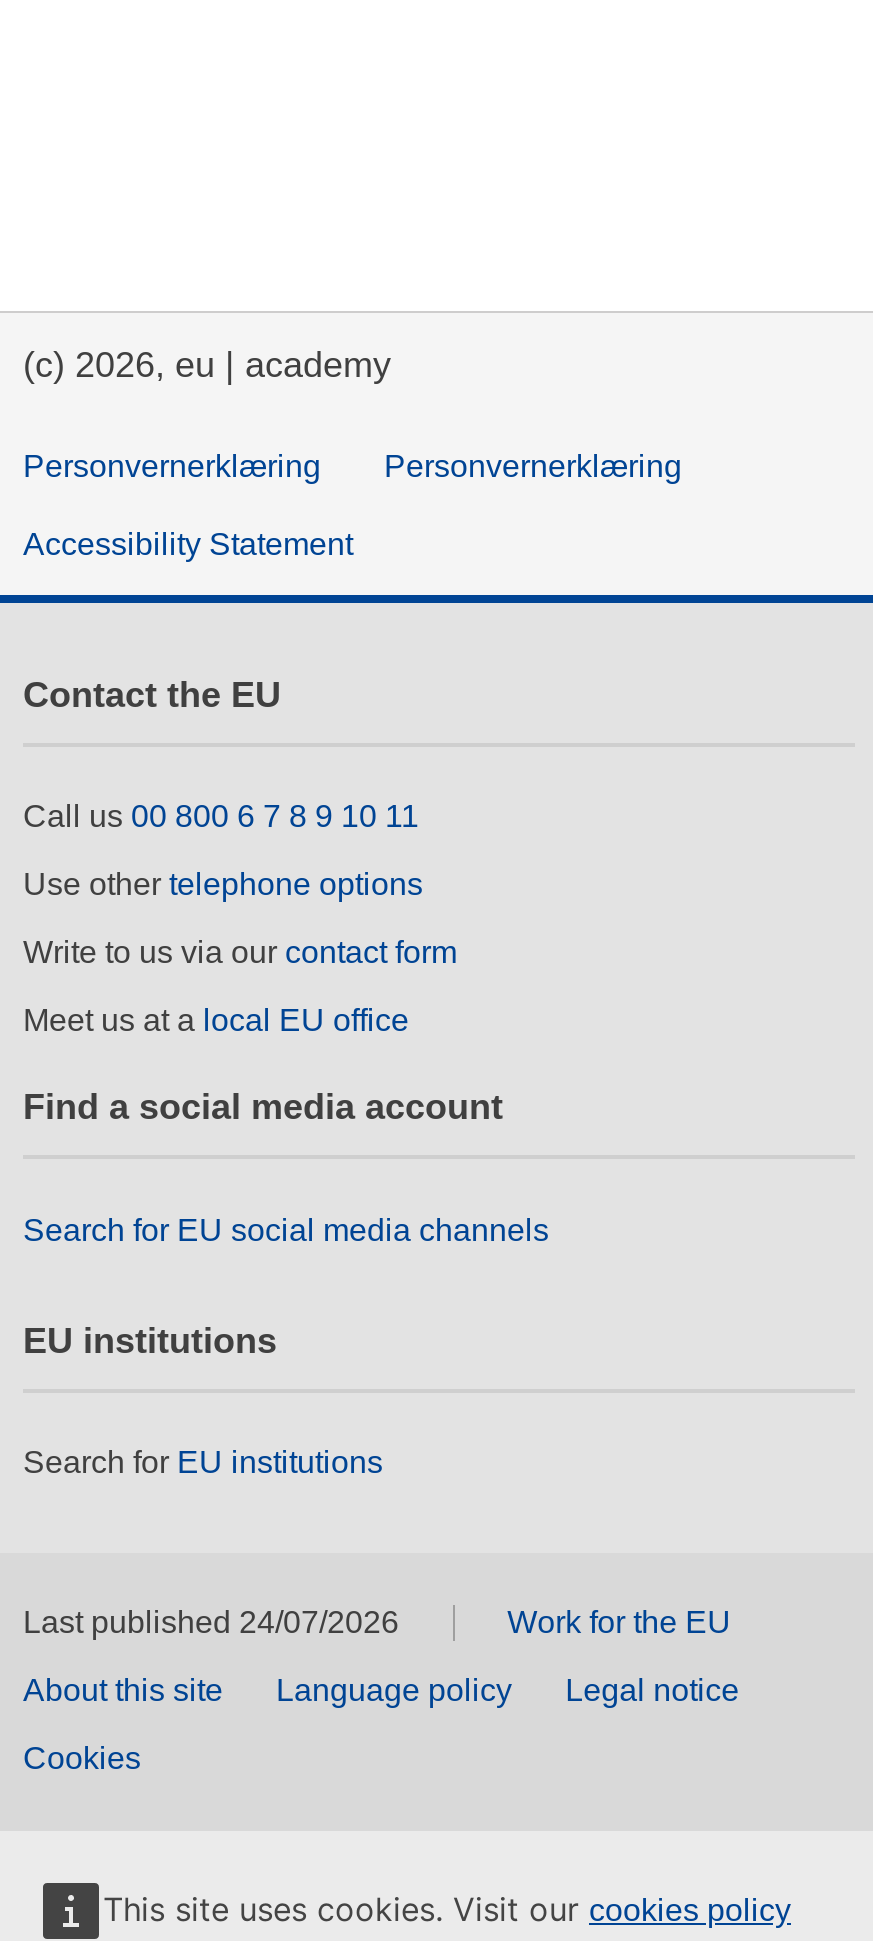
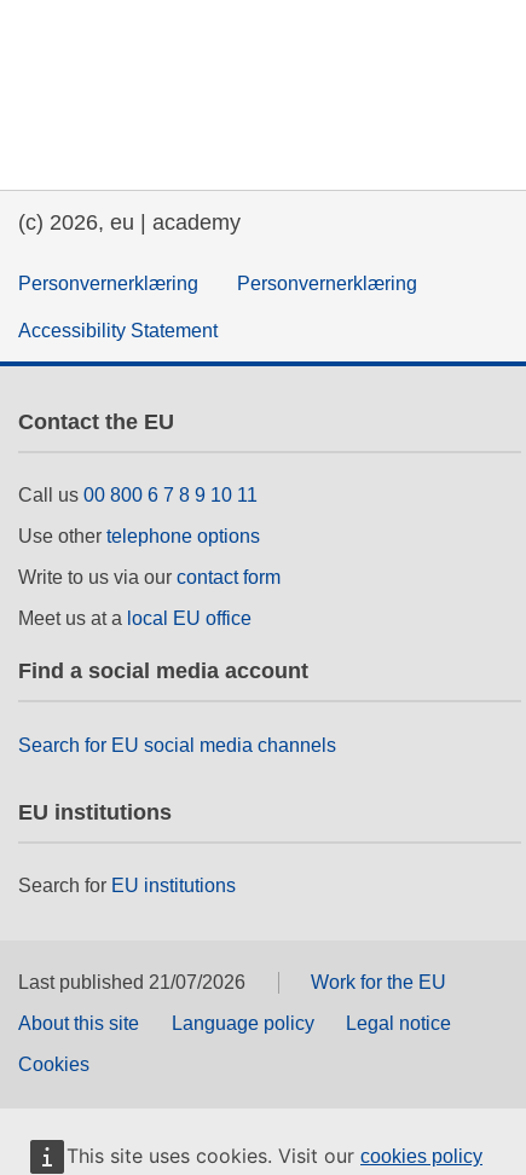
- Last published 24/07/2026
+ Last published 21/07/2026
